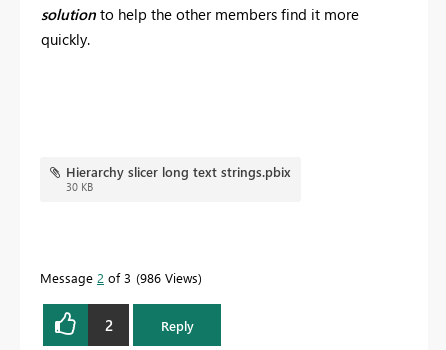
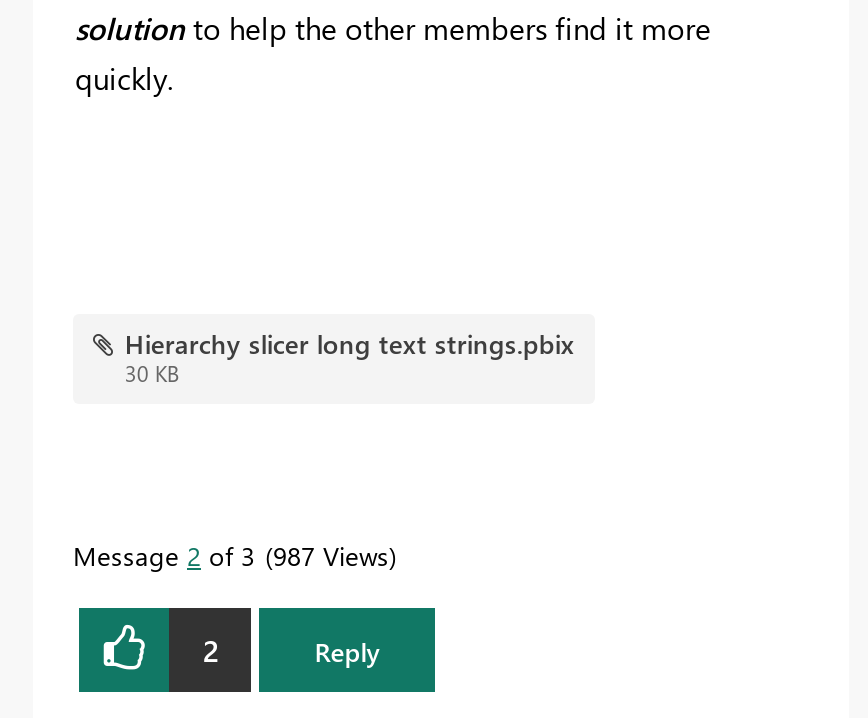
- Message 2 of 3 986 Views
+ Message 2 of 3 987 Views
